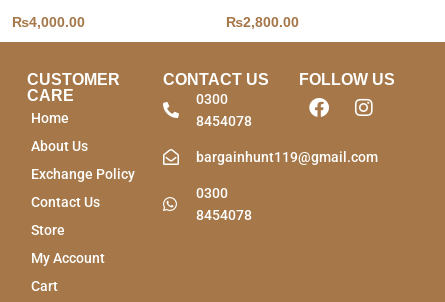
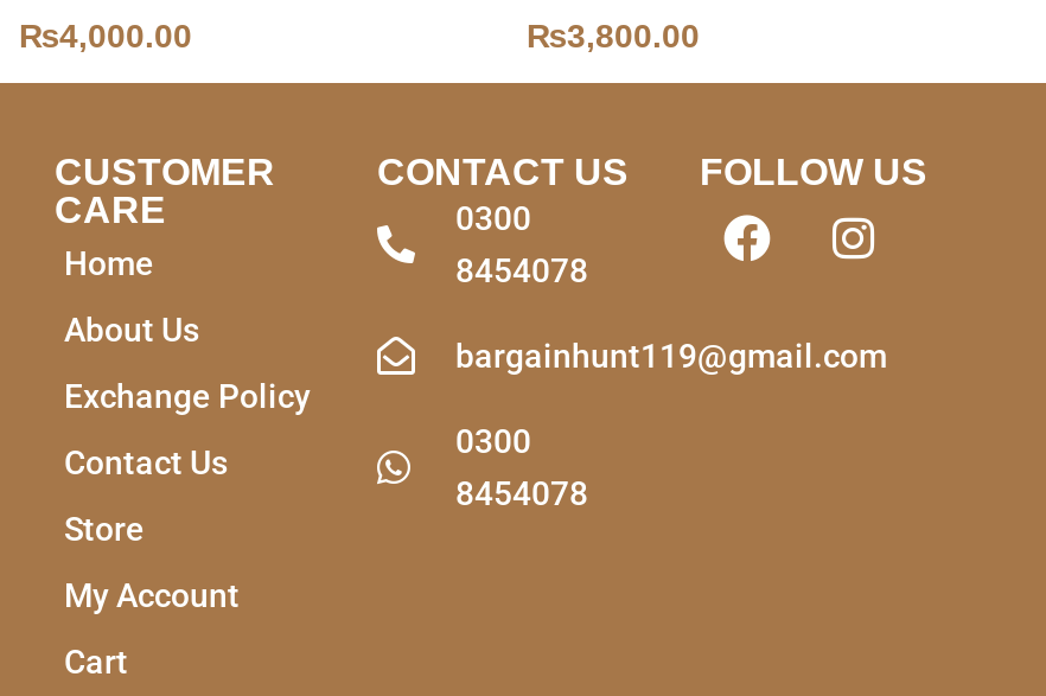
- ₨2,800.00
+ ₨3,800.00
